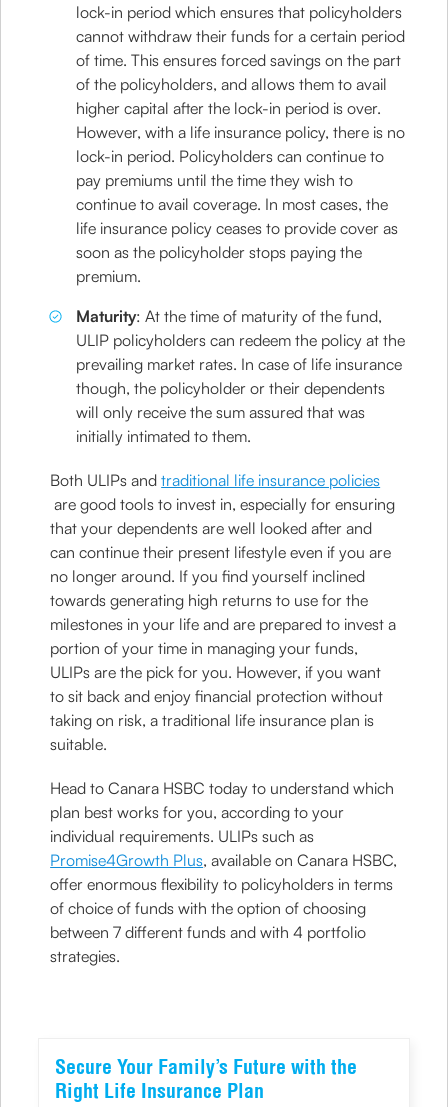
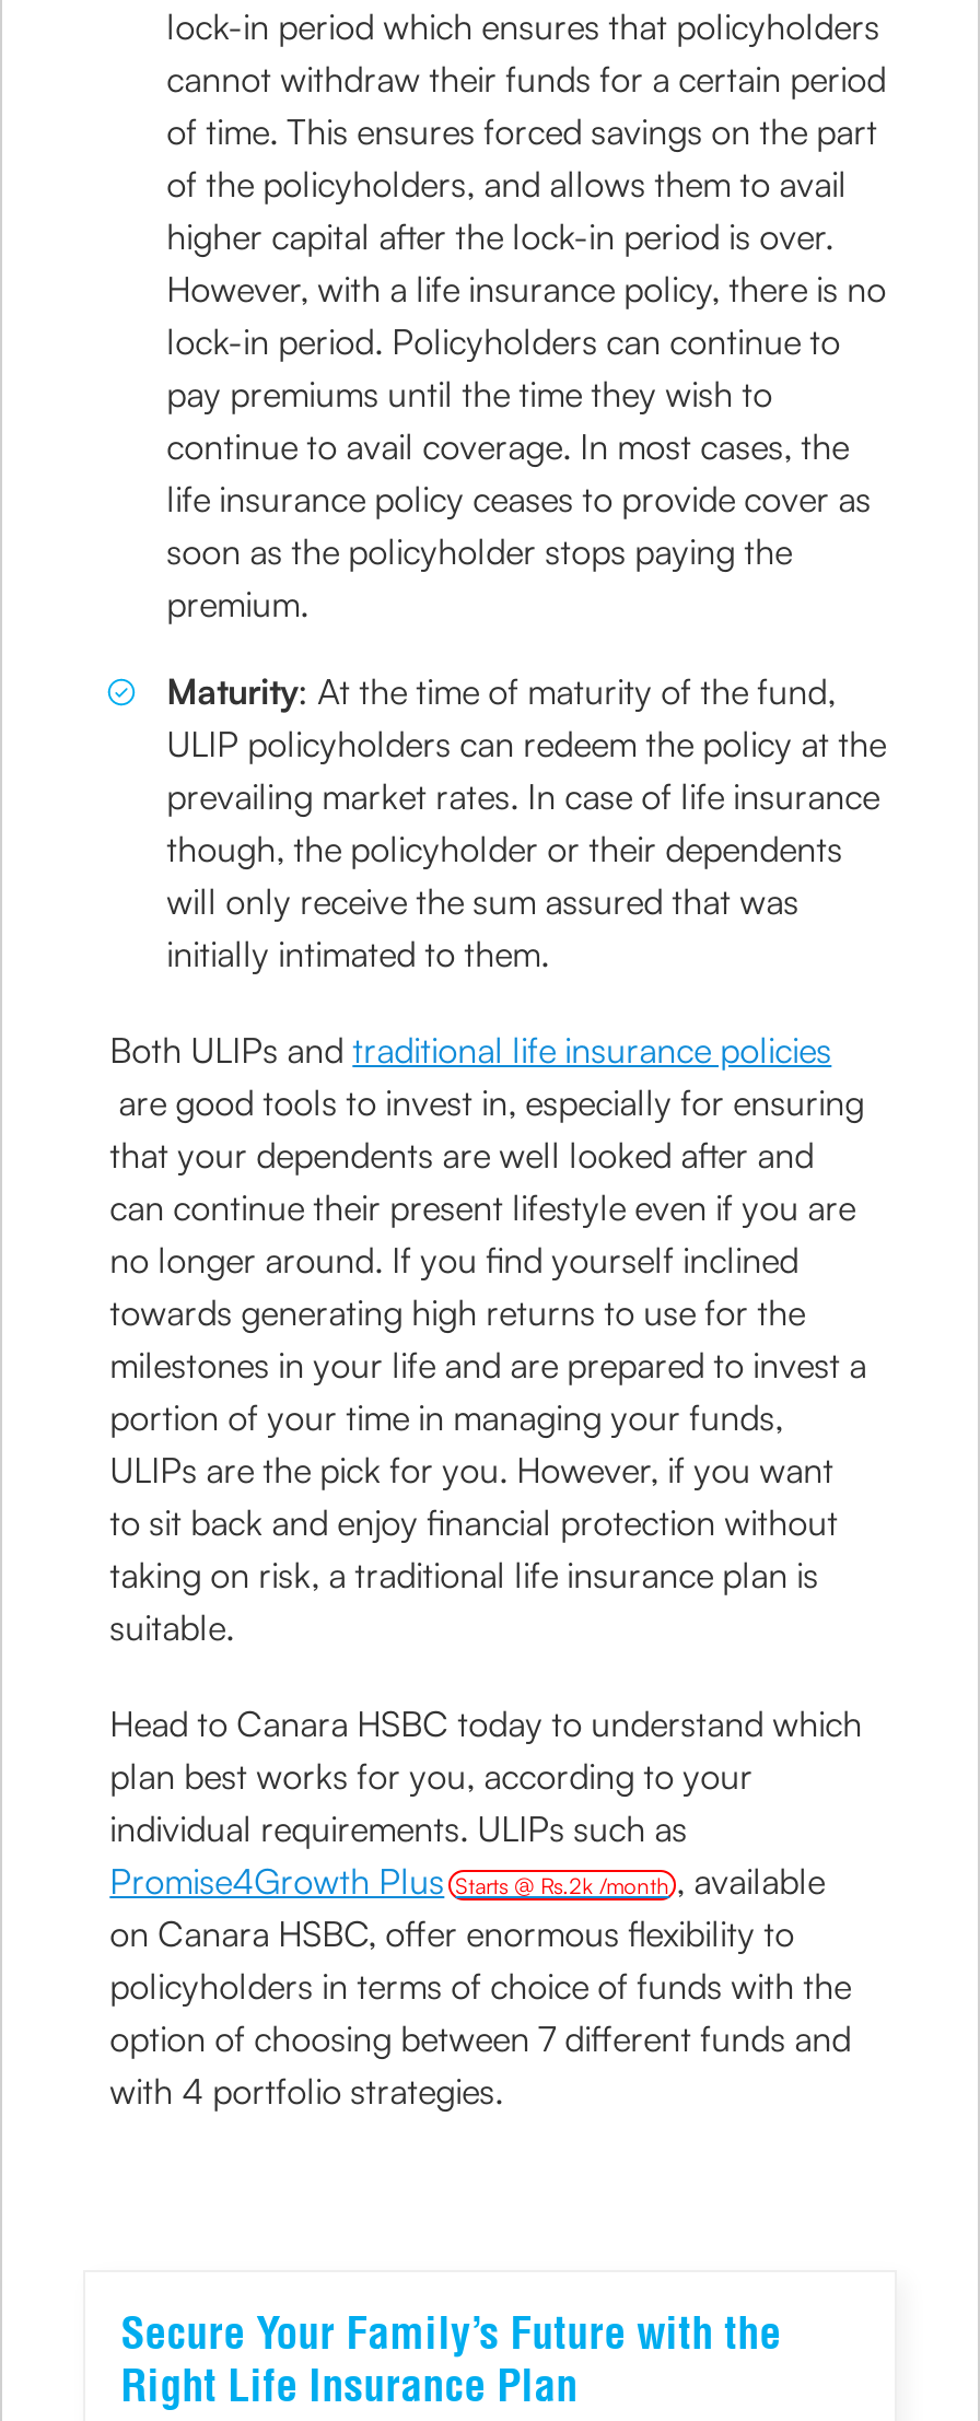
- Promise4Growth Plus, available on Canara HSBC,
- offer enormous flexibility to policyholders in terms
- of choice of funds with the option of choosing
- between 7 different funds and with 4 portfolio
- strategies.
+ Promise4Growth Plus Starts @ Rs.2k /month , available
+ on Canara HSBC, offer enormous flexibility to
+ policyholders in terms of choice of funds with the
+ option of choosing between 7 different funds and
+ with 4 portfolio strategies.
